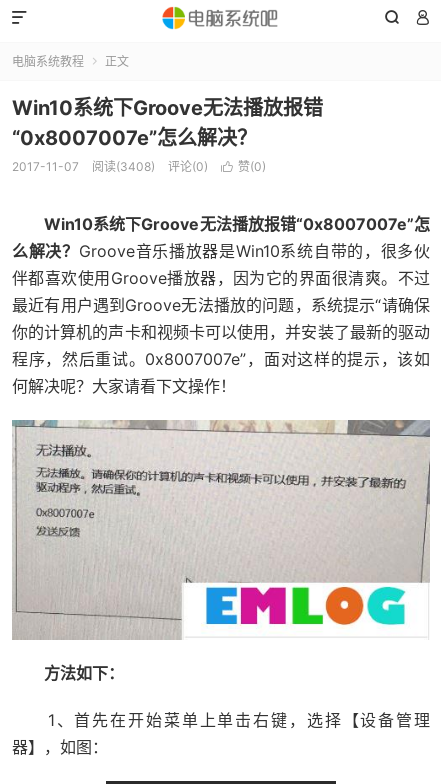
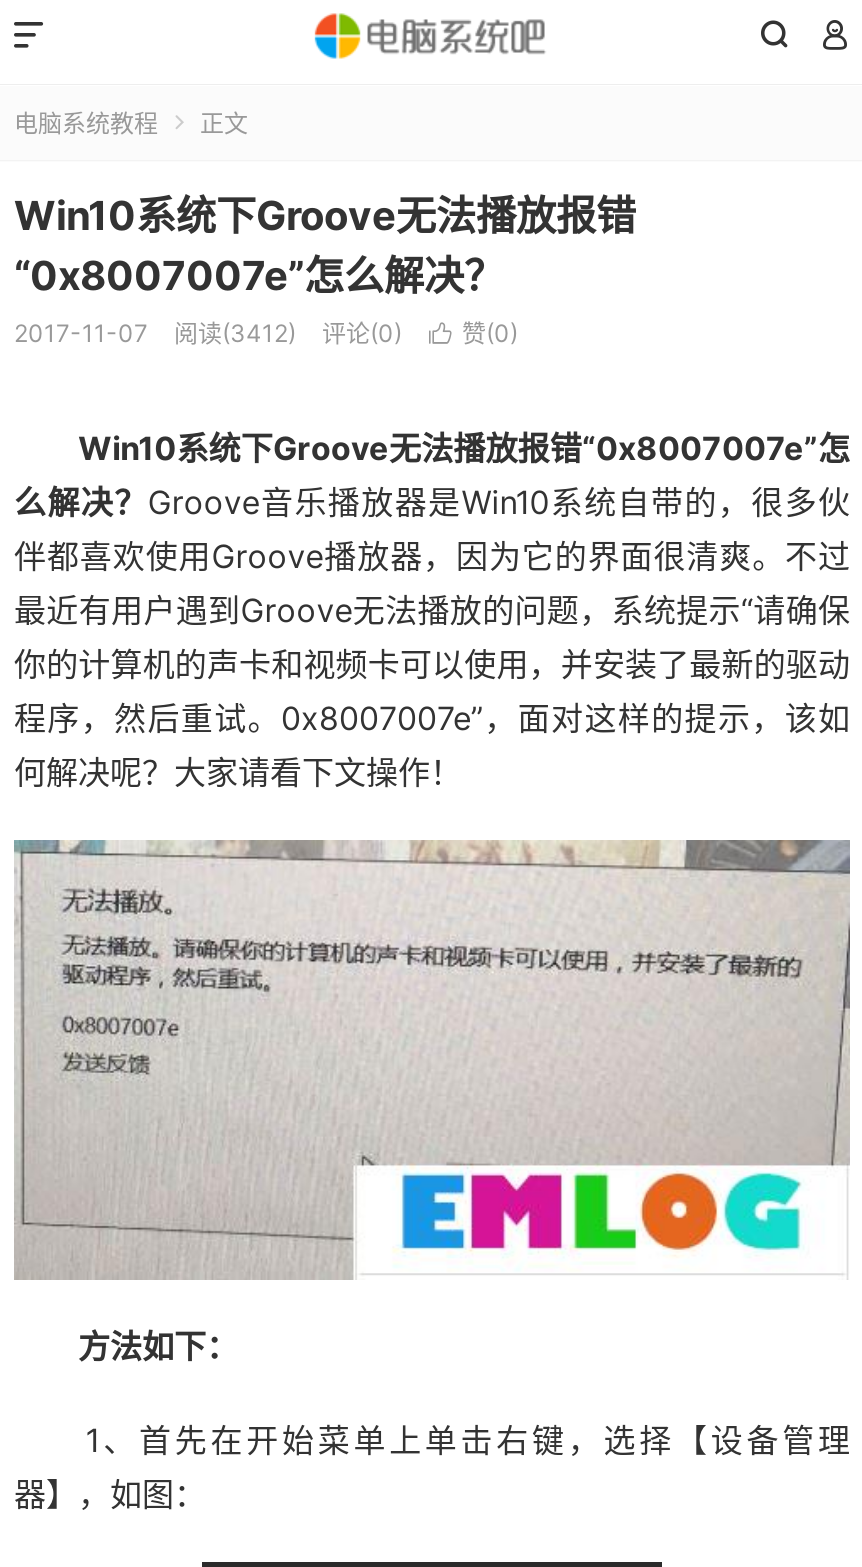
- 阅读(3408)
+ 阅读(3412)
